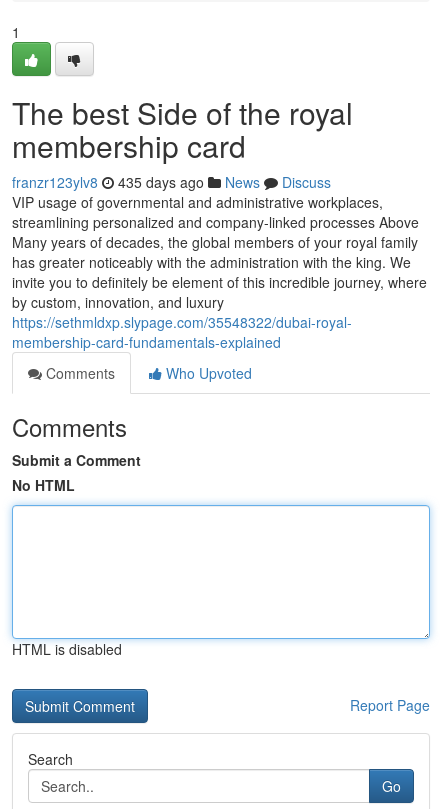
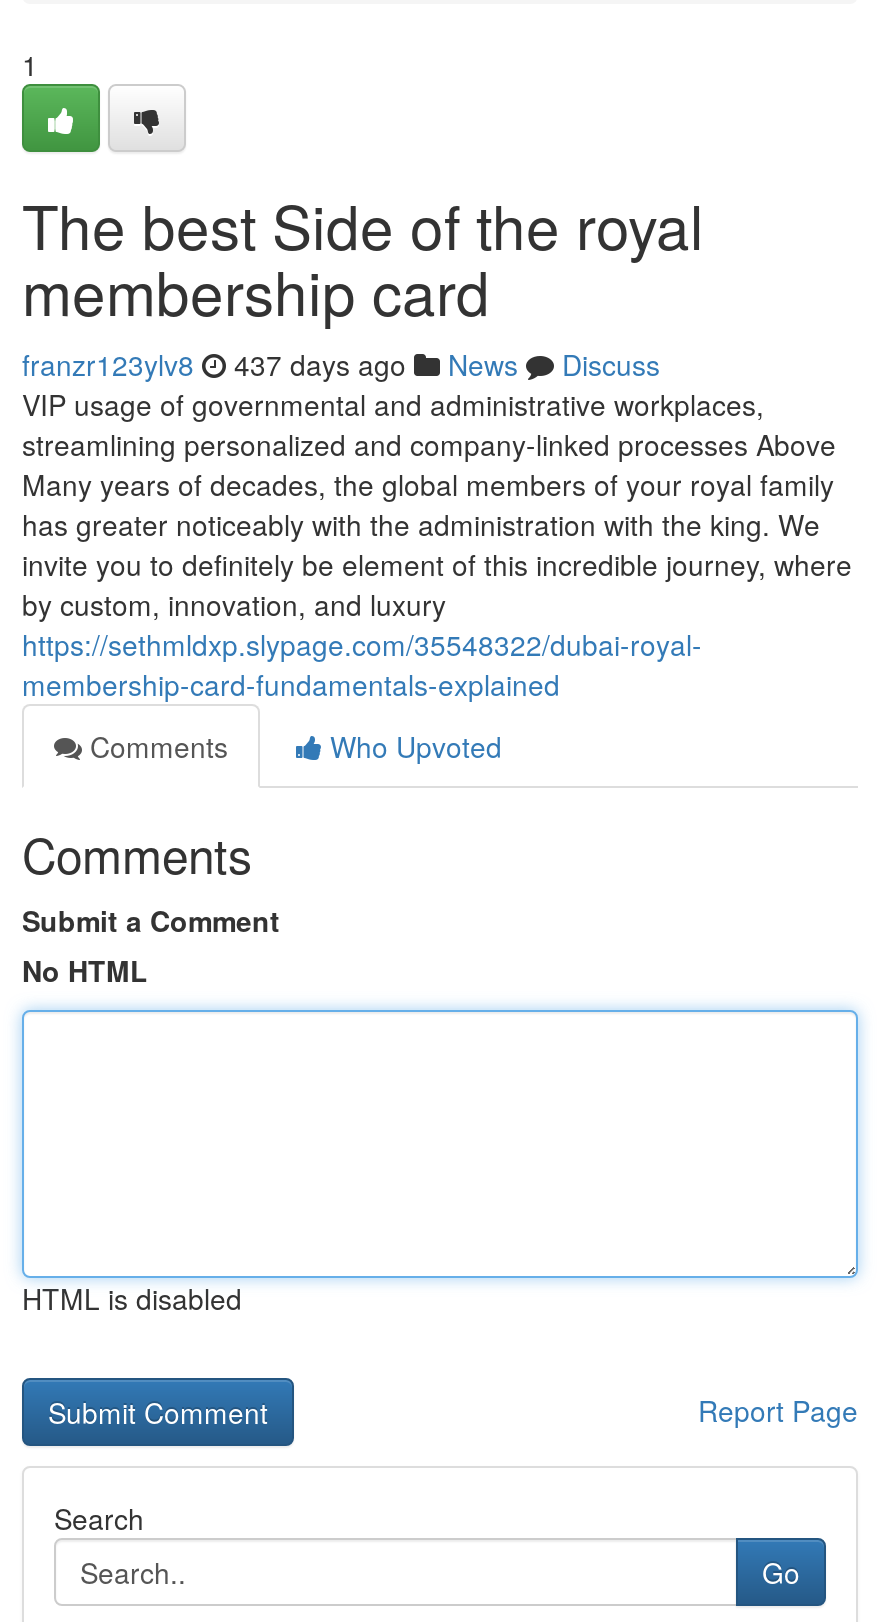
- franzr123ylv8 435 days ago News Discuss
+ franzr123ylv8 437 days ago News Discuss
